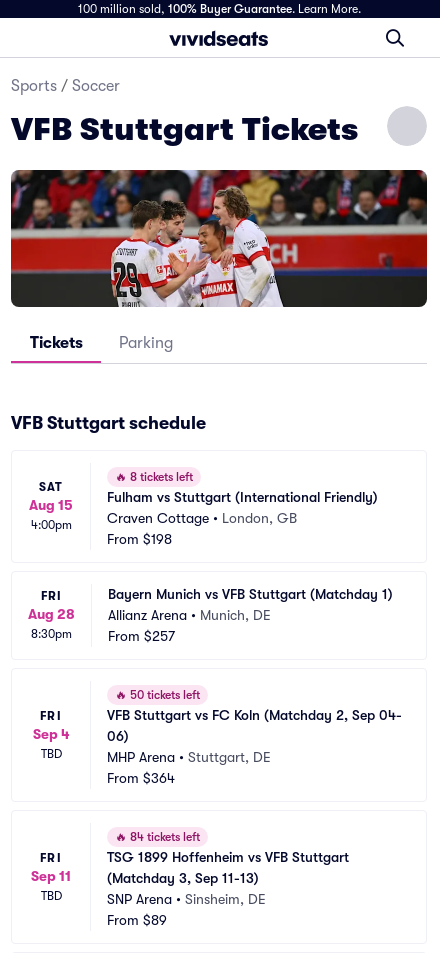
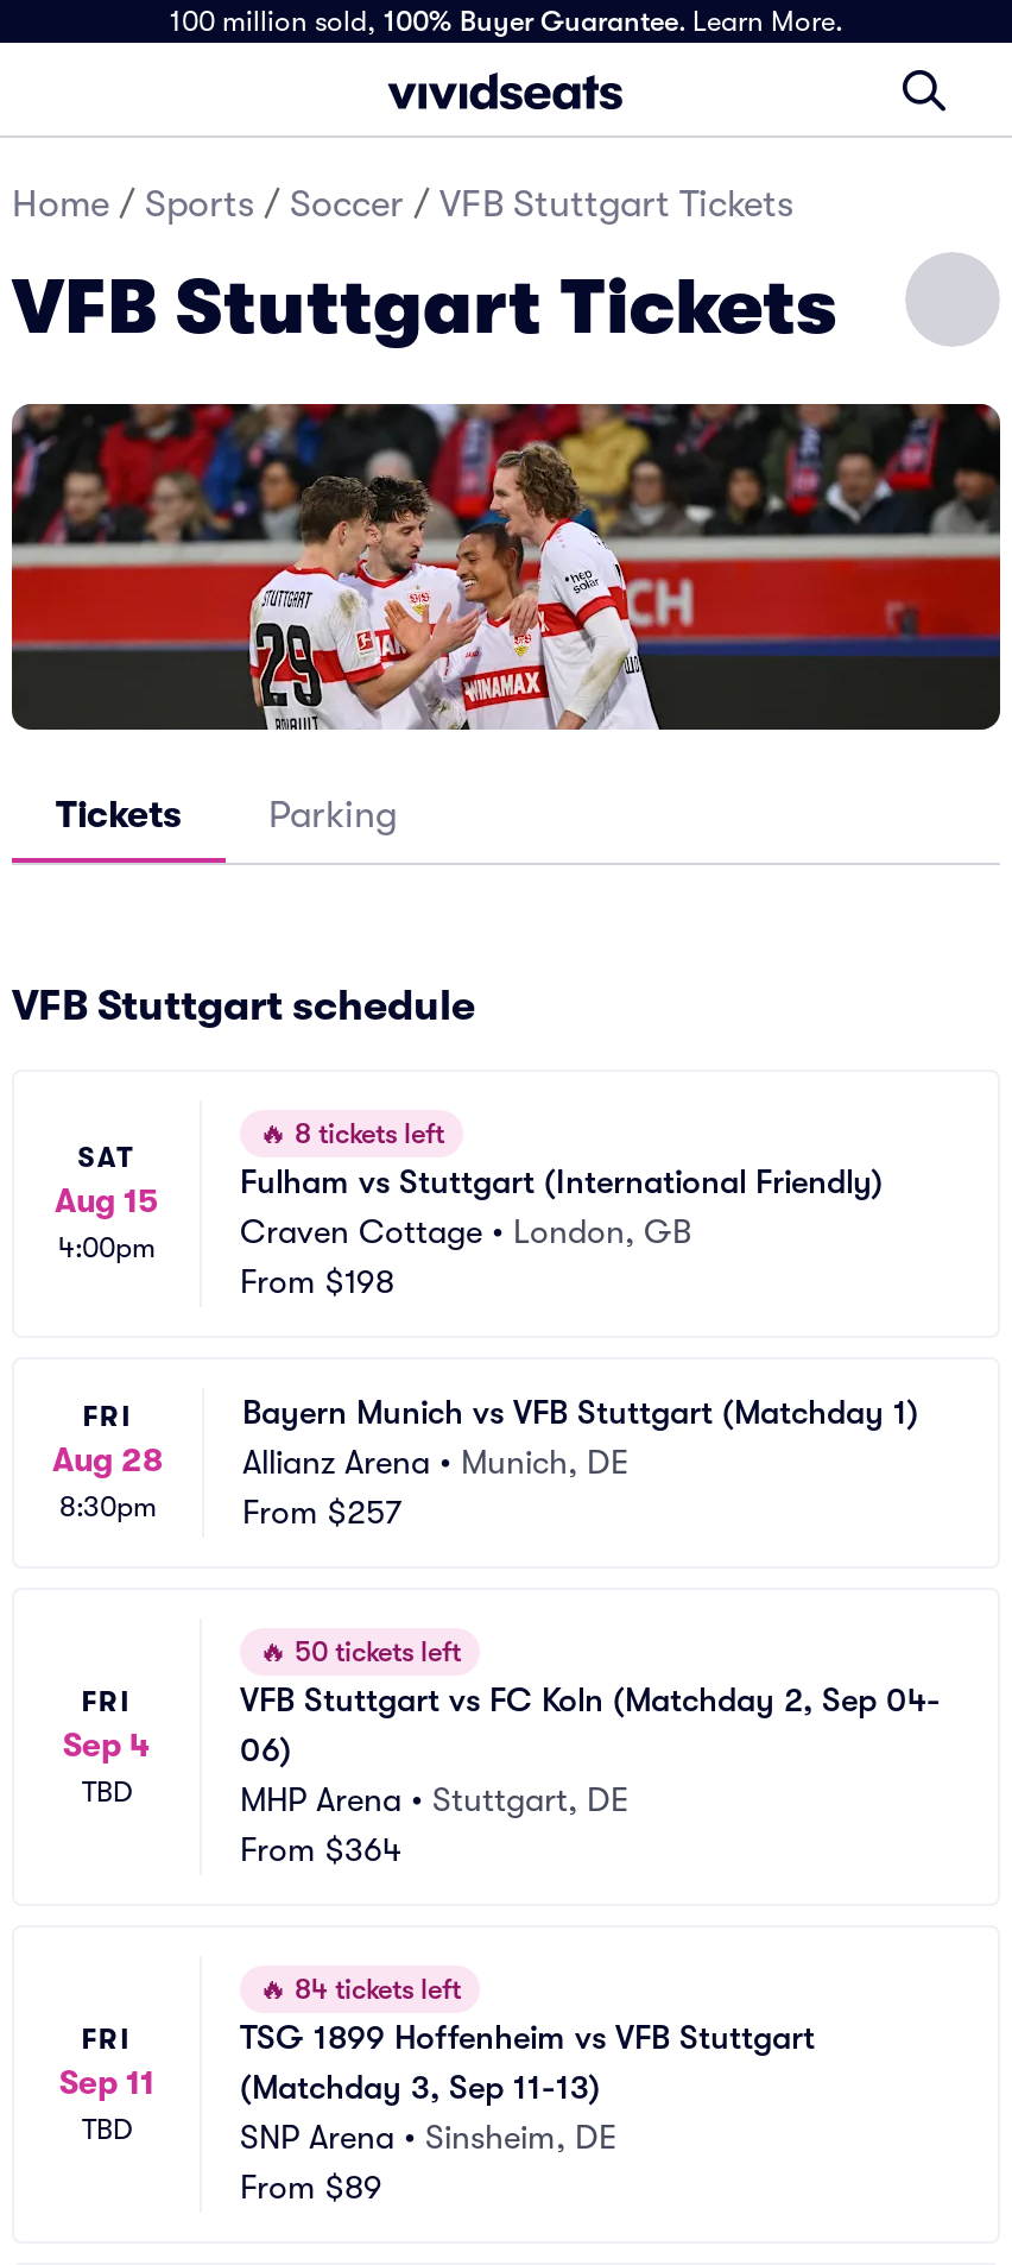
- Sports / Soccer
+ Home / Sports / Soccer / VFB Stuttgart Tickets
